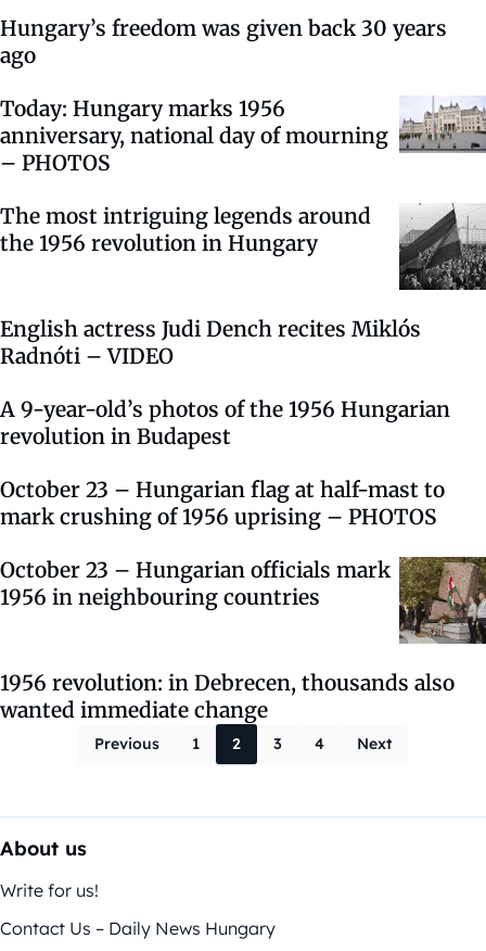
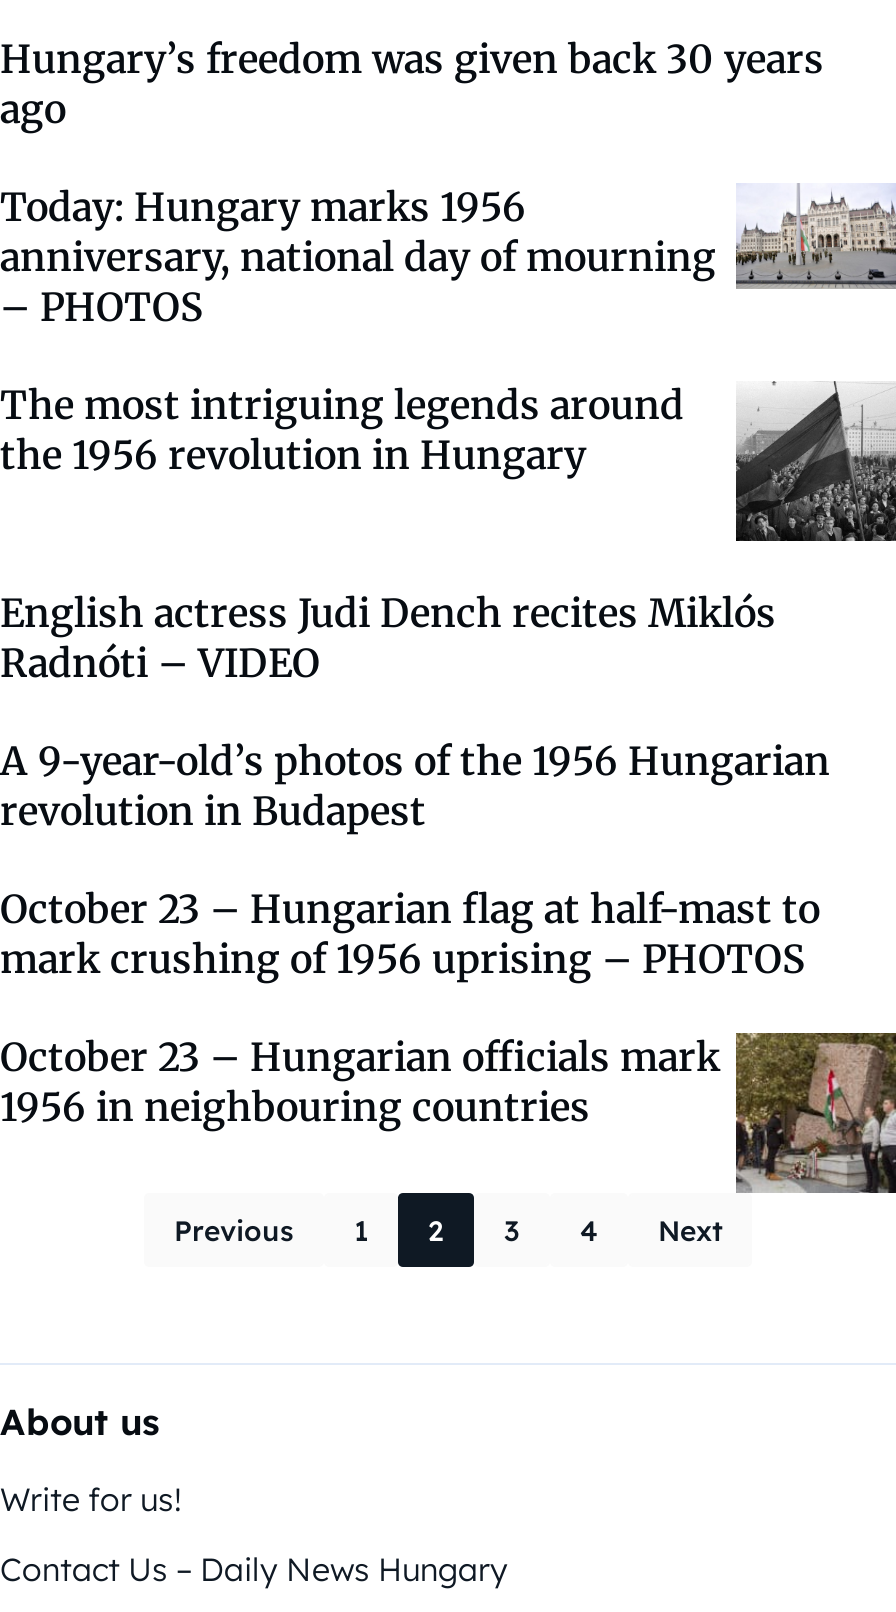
- 1956 revolution: in Debrecen, thousands also
- wanted immediate change
